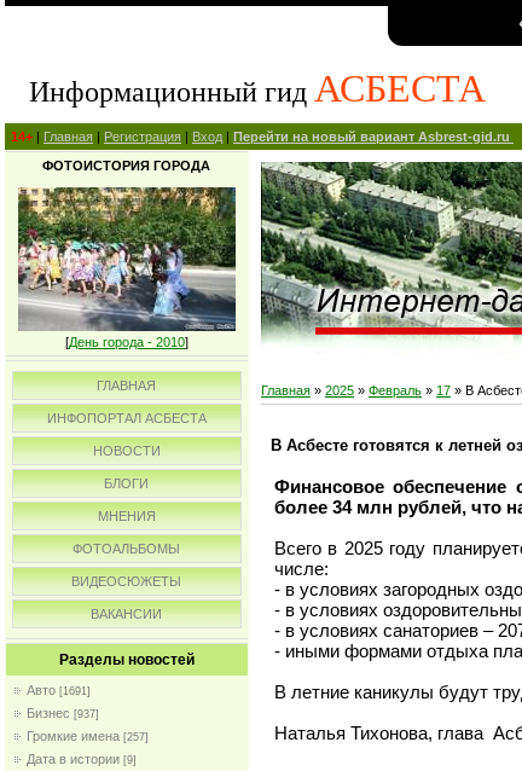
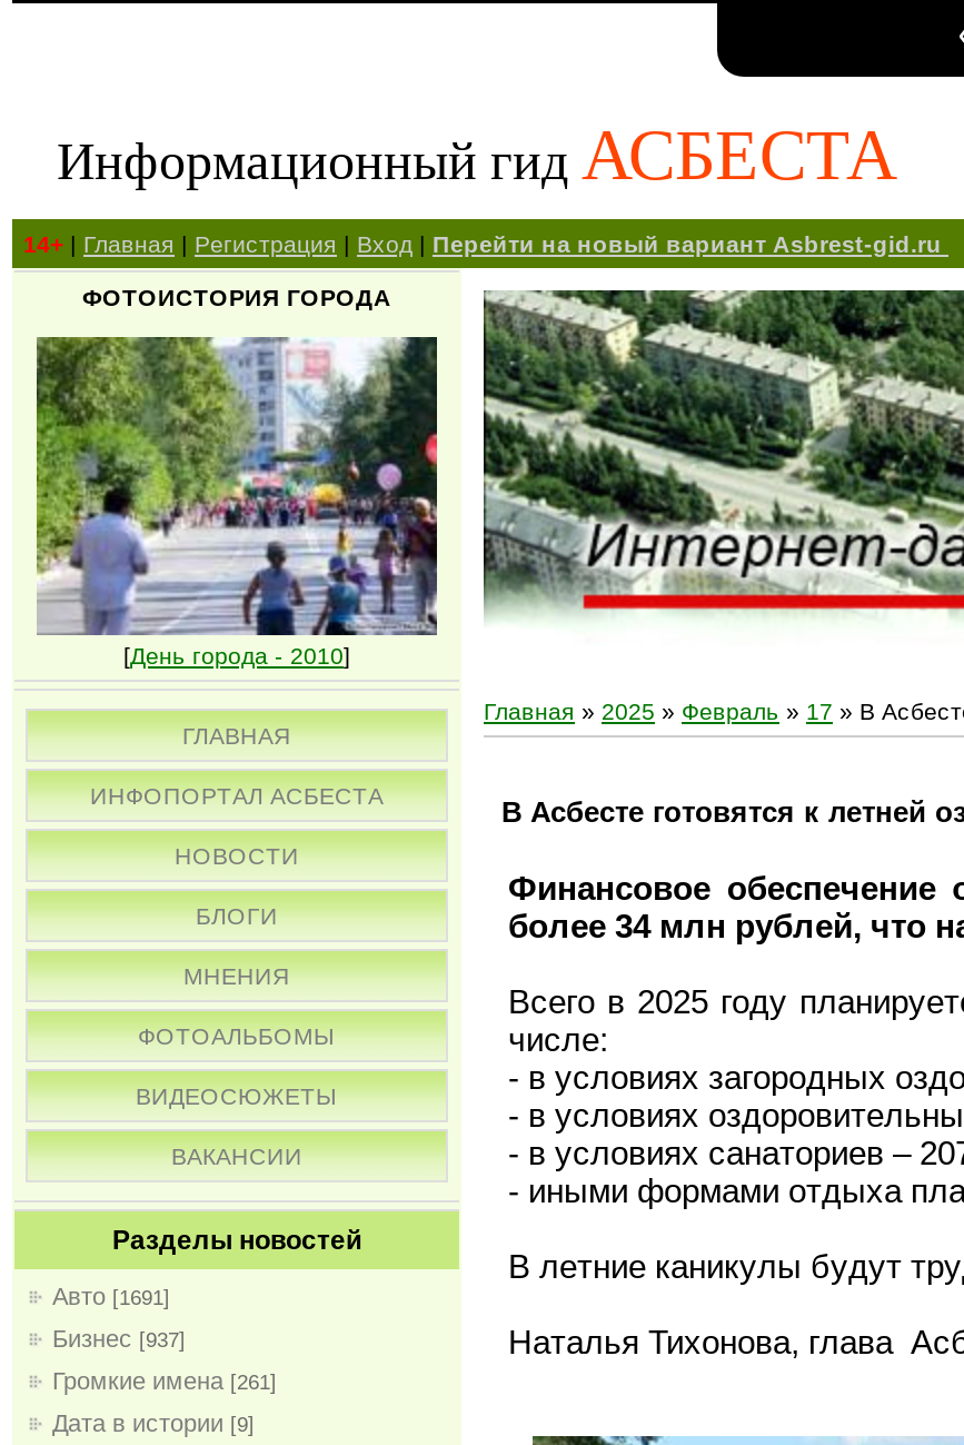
- [image]
+ [image]

- Громкие имена [257]
+ Громкие имена [261]
